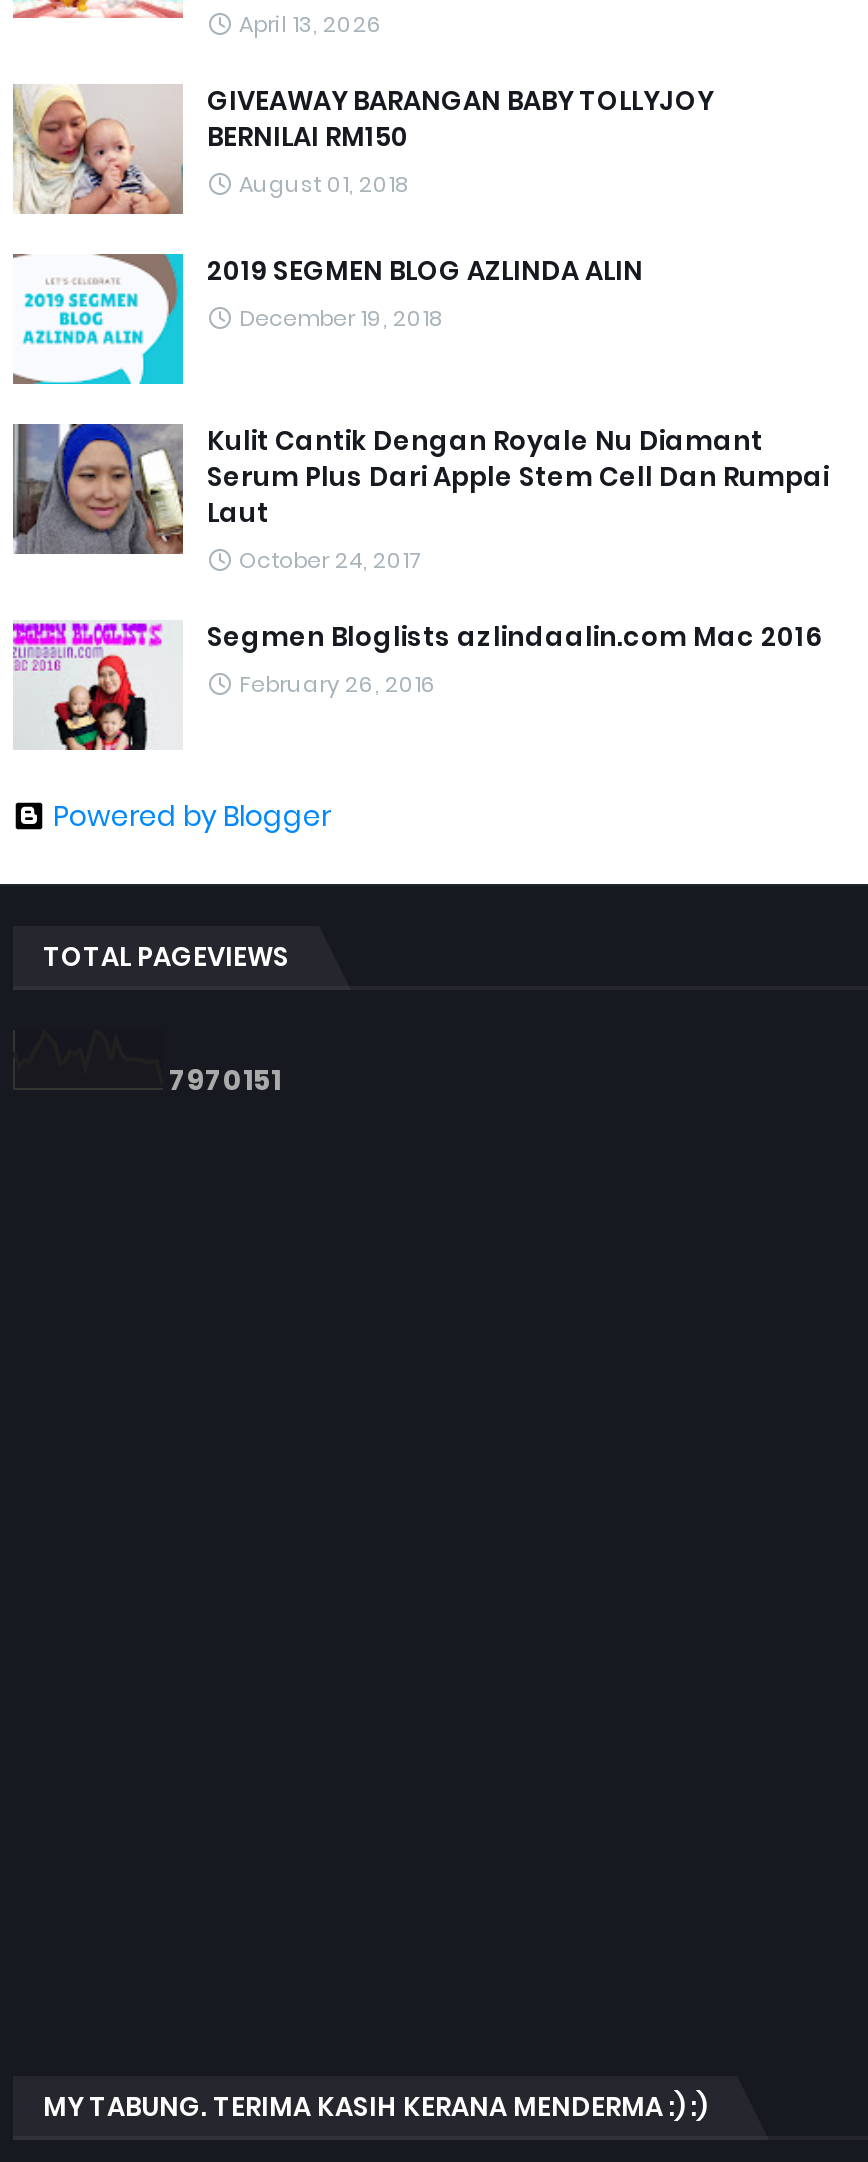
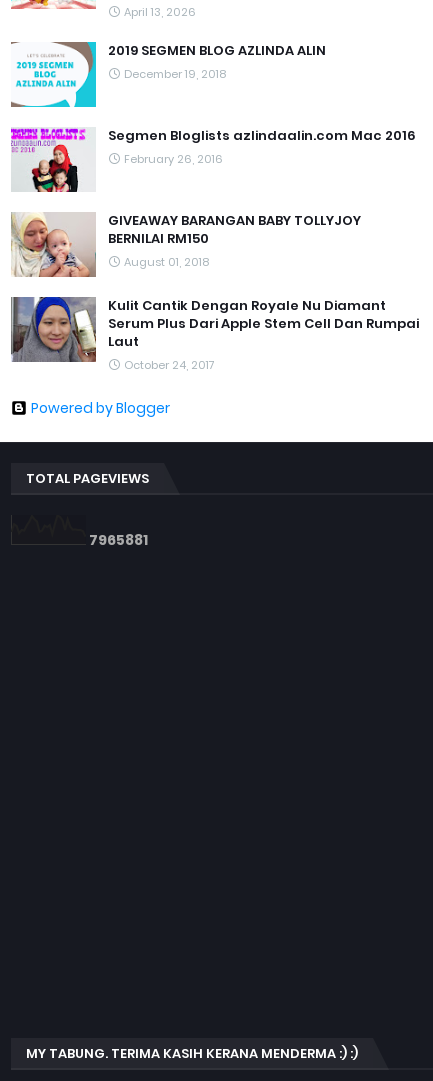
moved down: [image] | GIVEAWAY BARANGAN BABY TOLLYJOY | BERNILAI RM150 | August 01, 2018

moved up: [image] | 2019 SEGMEN BLOG AZLINDA ALIN | December 19, 2018

moved down: [image] | Kulit Cantik Dengan Royale Nu Diamant | Serum Plus Dari Apple Stem Cell Dan Rumpai | Laut | October 24, 2017

moved up: [image] | Segmen Bloglists azlindaalin.com Mac 2016 | February 26, 2016

- 7970151
+ 7965881
